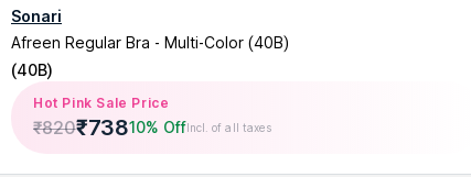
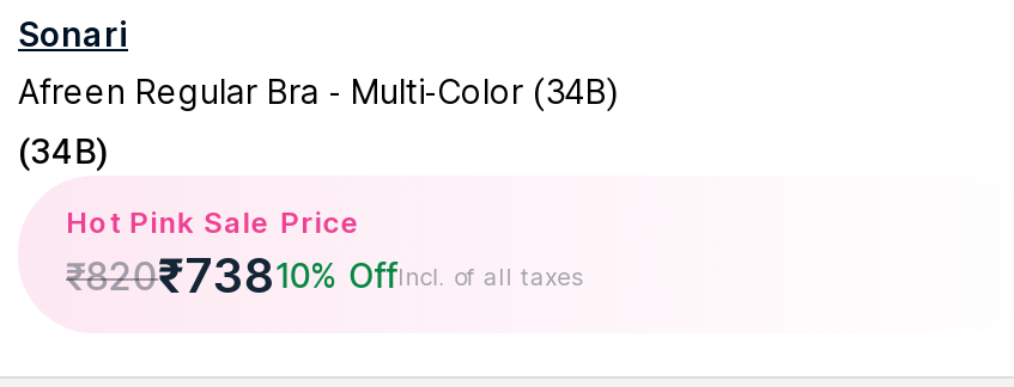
- Afreen Regular Bra - Multi-Color (40B)
+ Afreen Regular Bra - Multi-Color (34B)

- (40B)
+ (34B)
